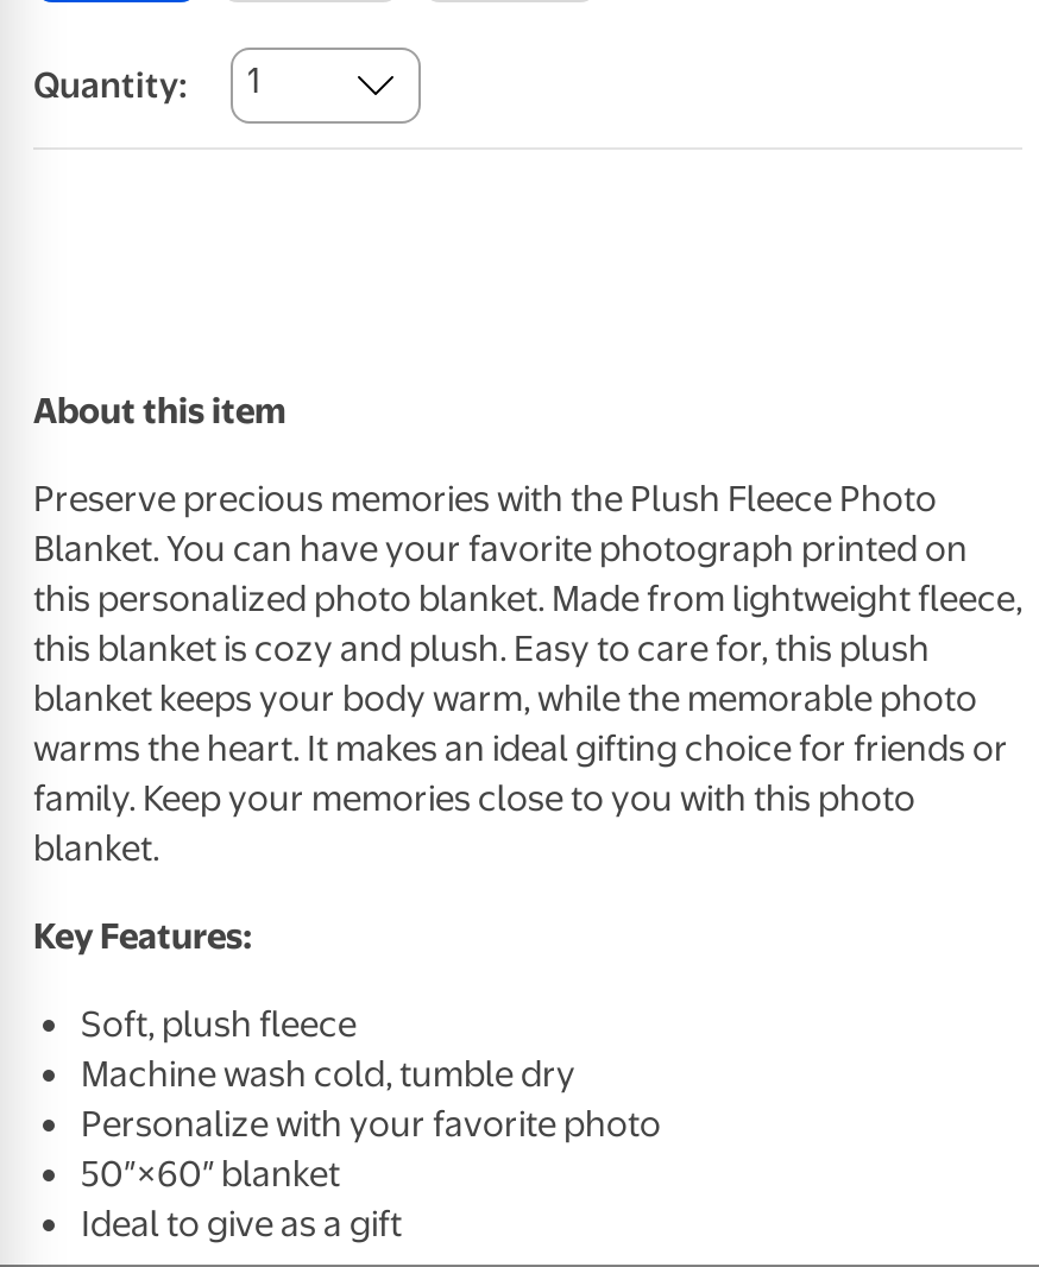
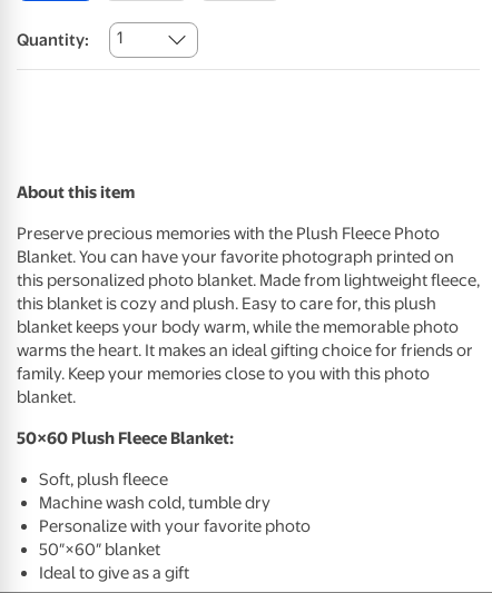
- Key Features:
+ 50×60 Plush Fleece Blanket:
